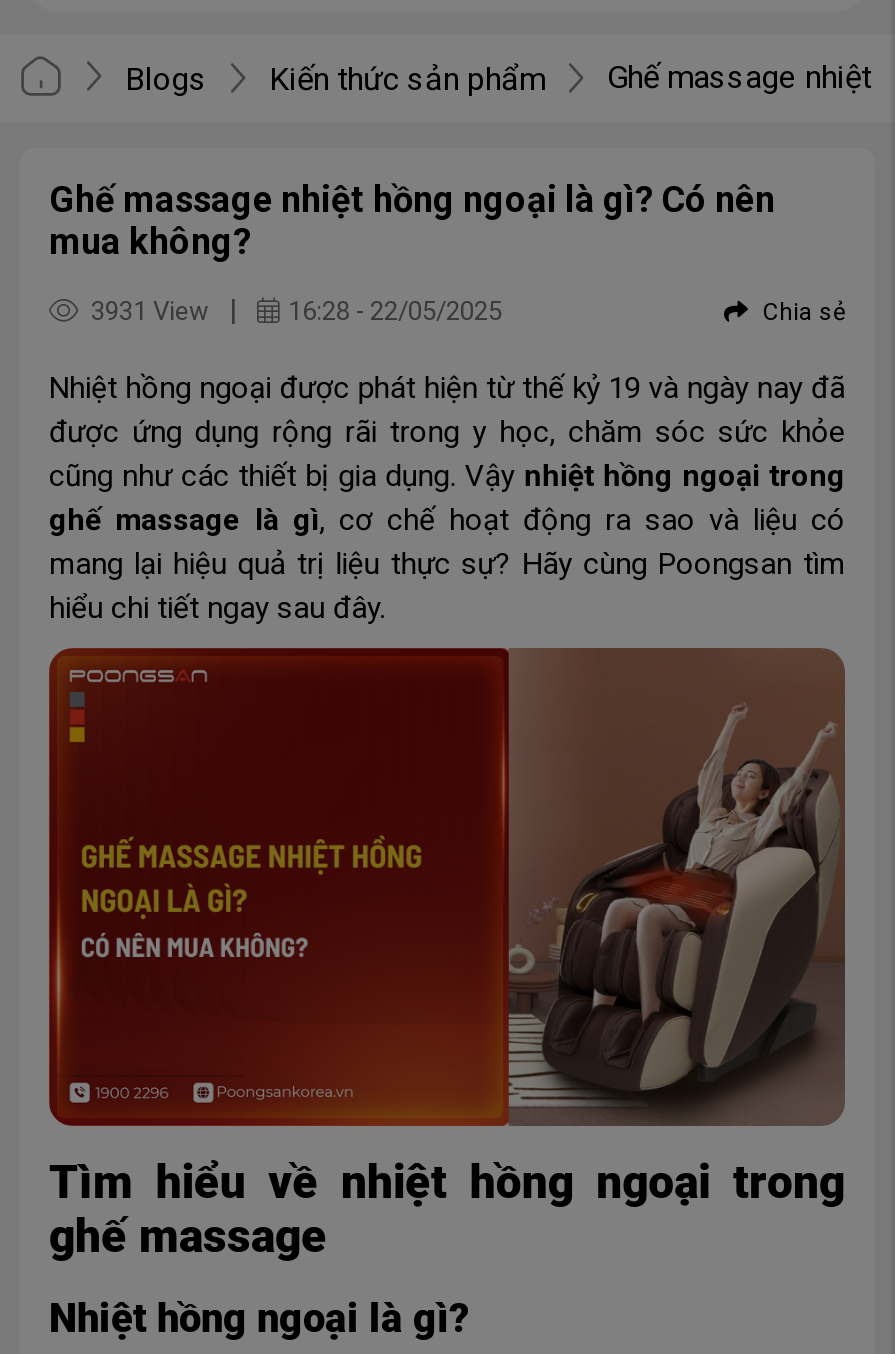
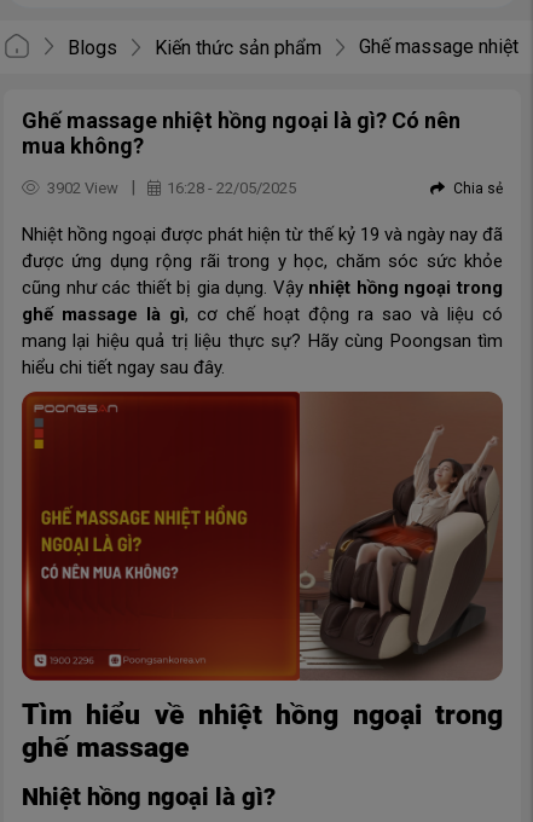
- 3931 View
+ 3902 View
